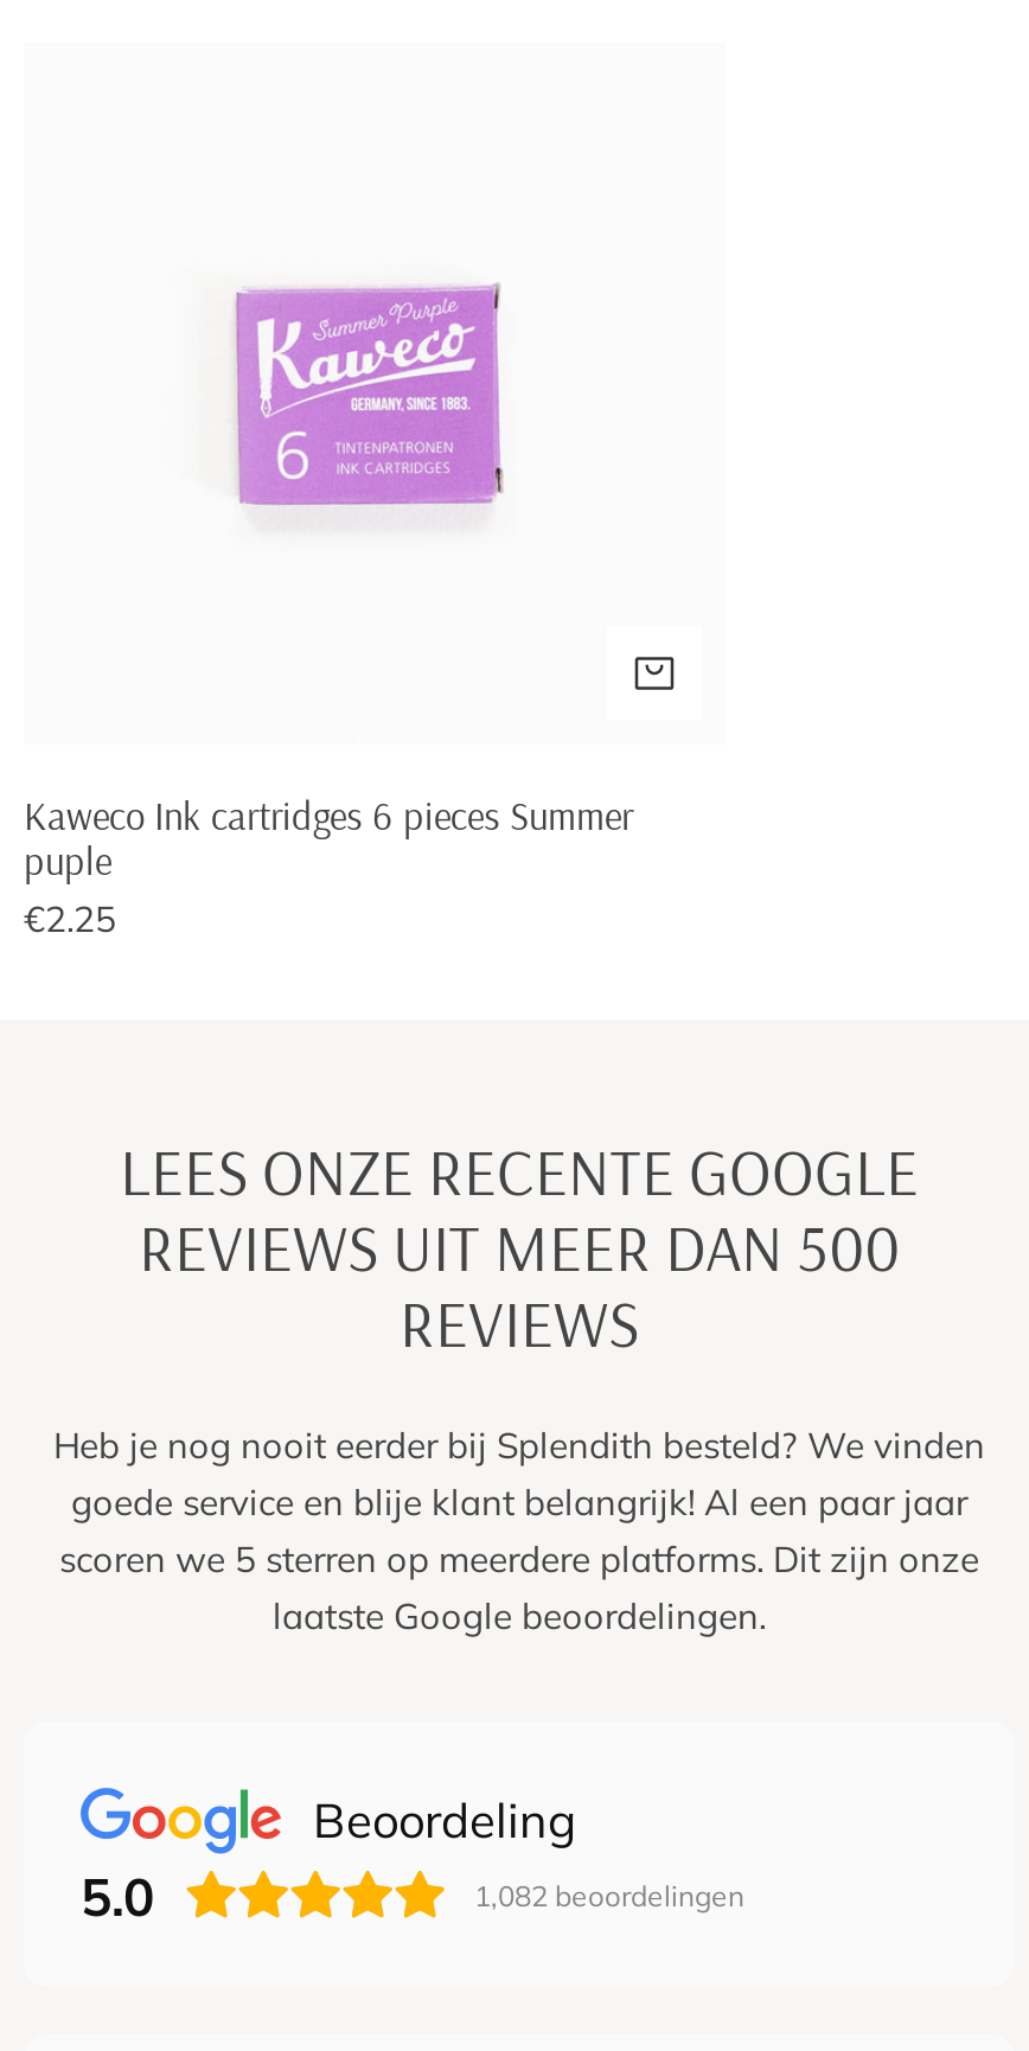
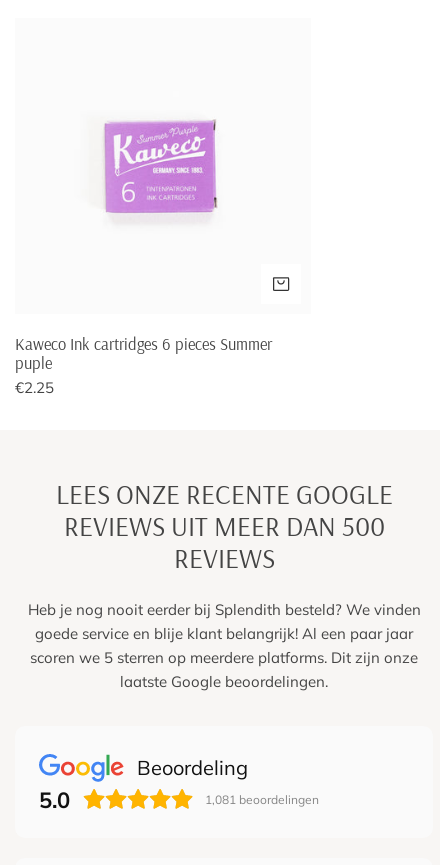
- 1,082 beoordelingen
+ 1,081 beoordelingen
